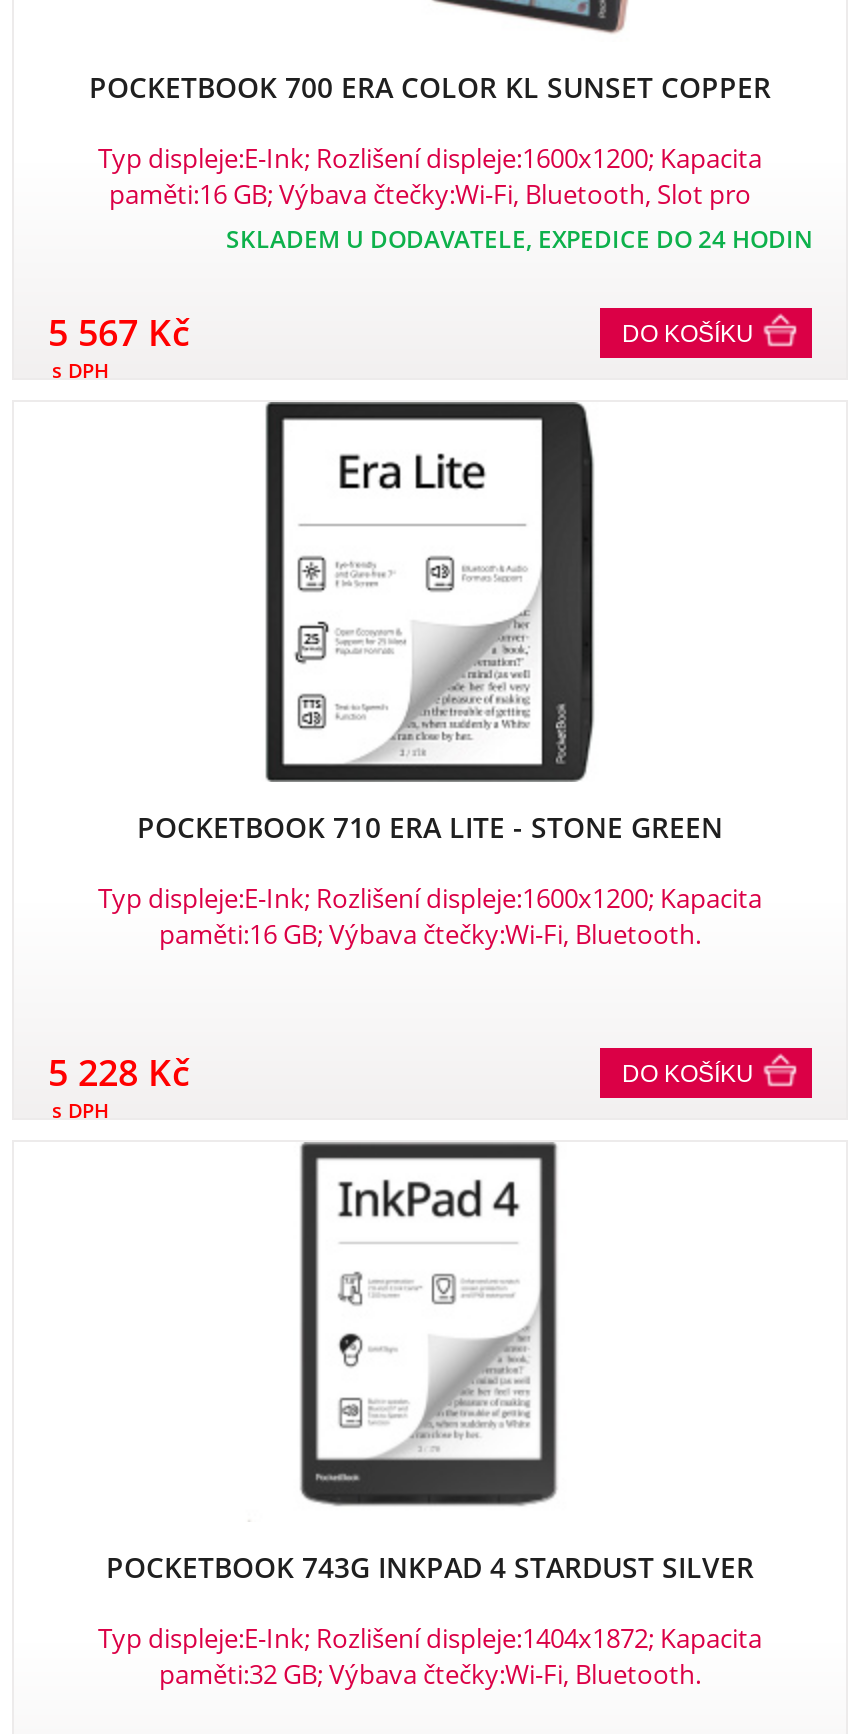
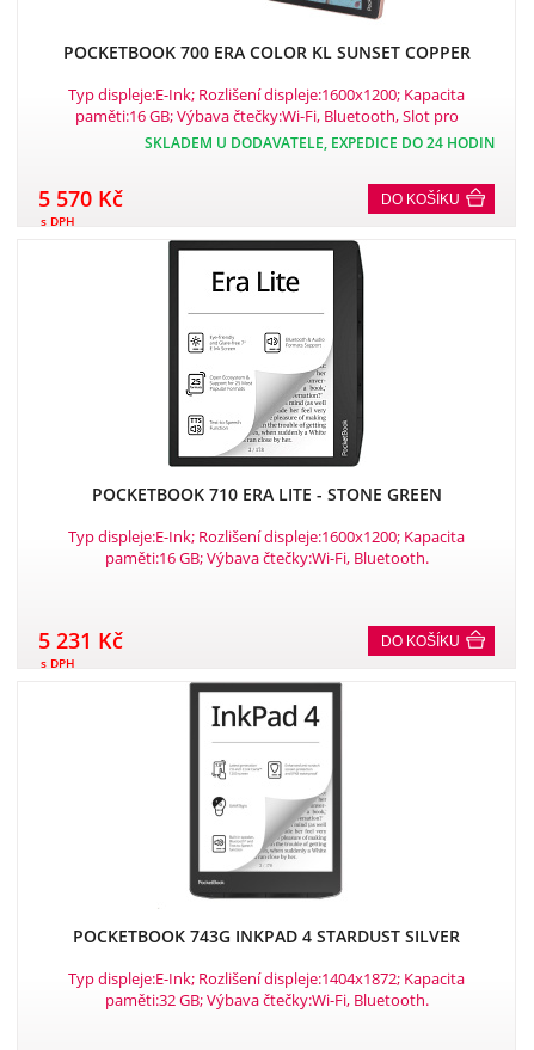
- 5 567 Kč
+ 5 570 Kč

- 5 228 Kč
+ 5 231 Kč
